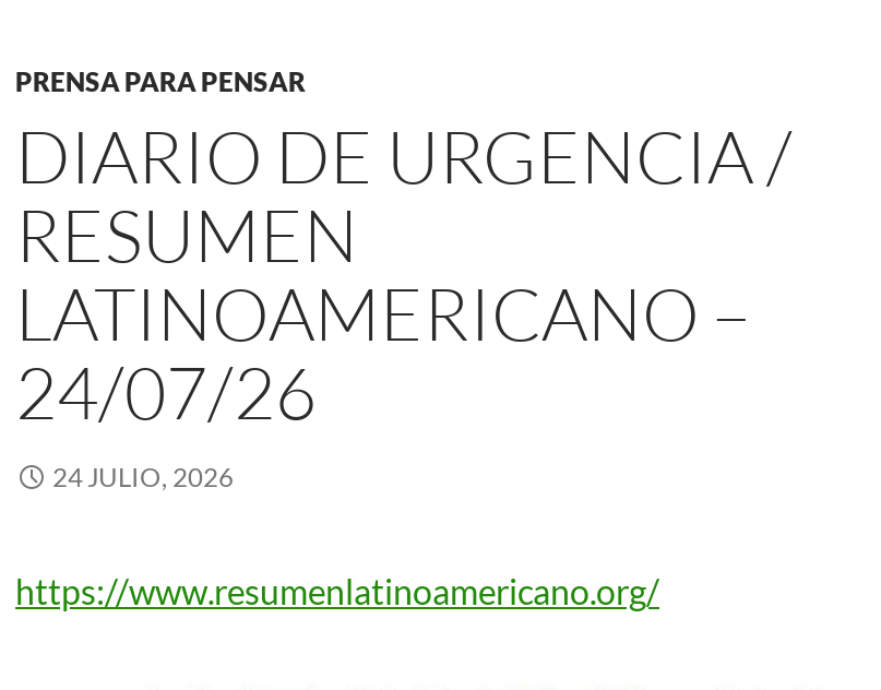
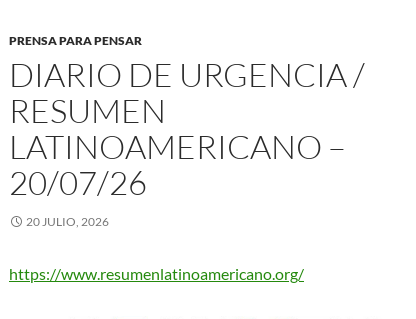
- 24/07/26
+ 20/07/26

- 24 JULIO, 2026
+ 20 JULIO, 2026
